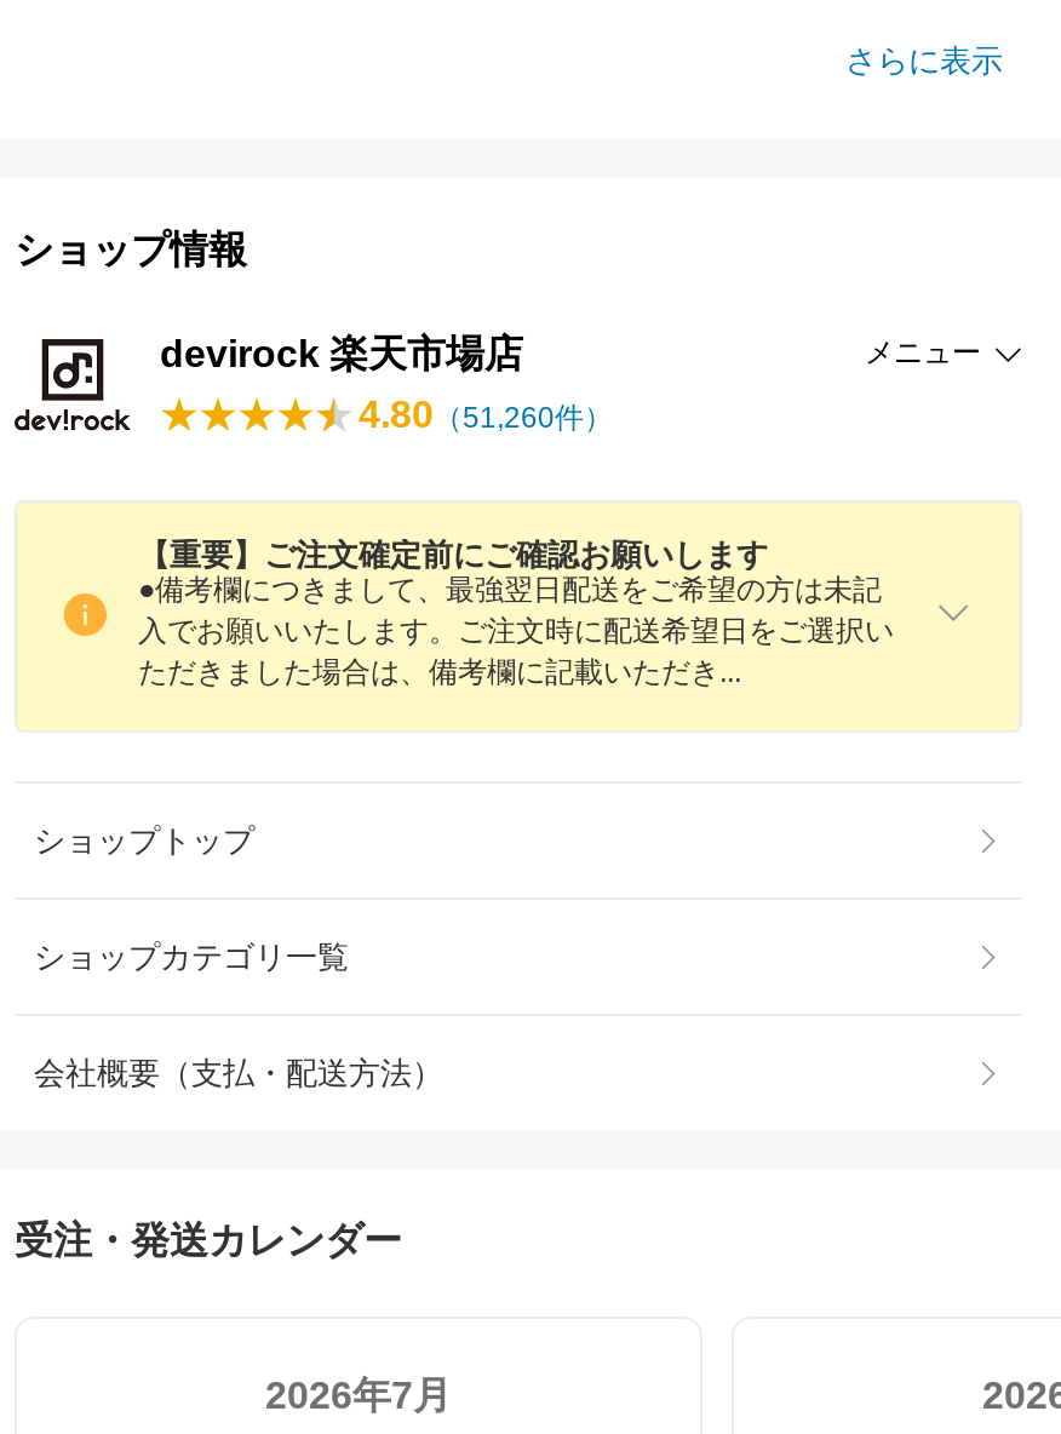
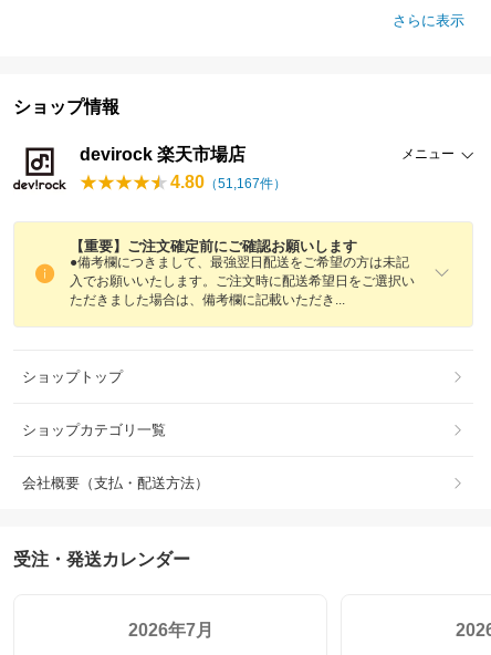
- 4.80（51,260件）
+ 4.80（51,167件）
